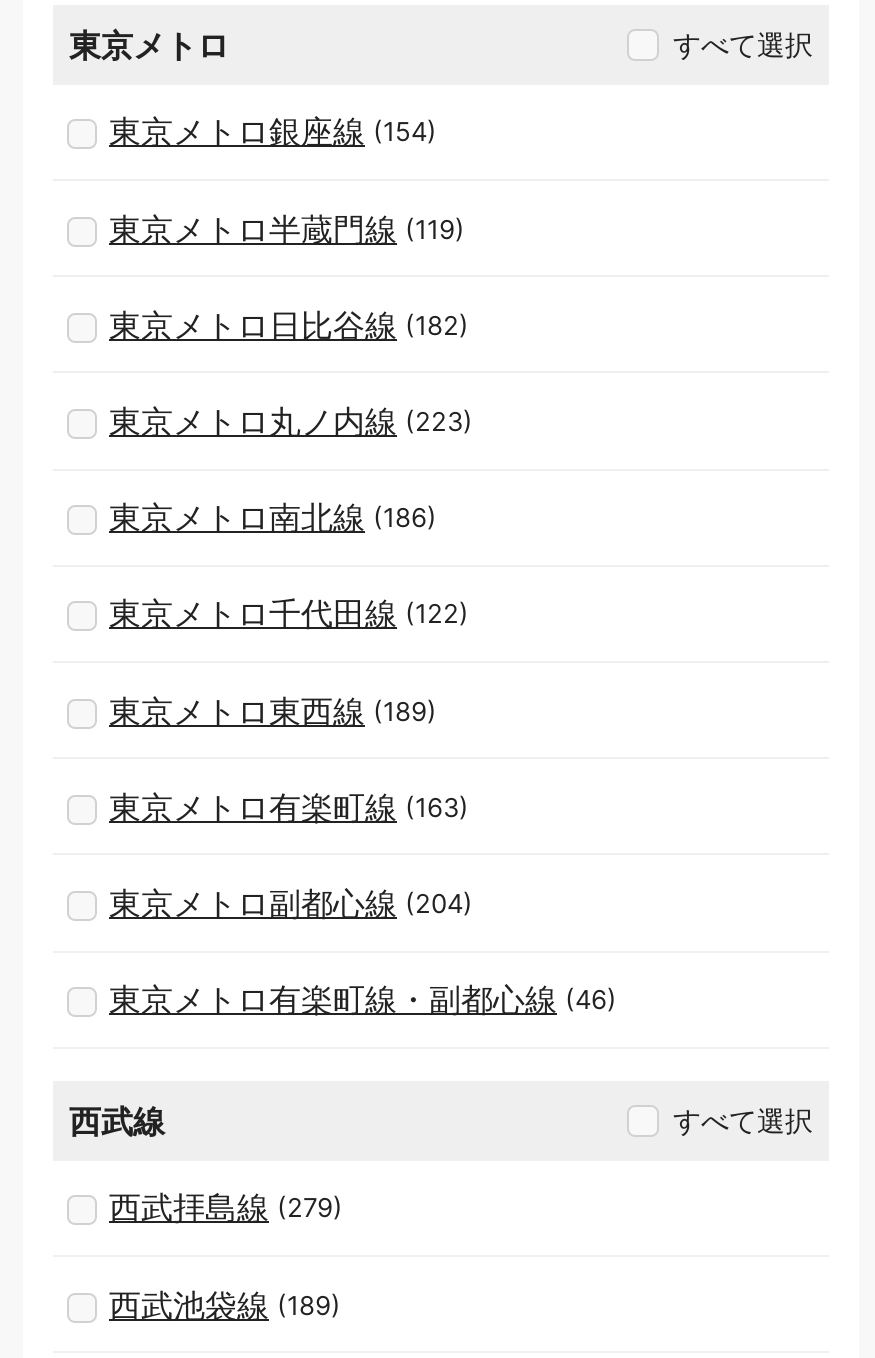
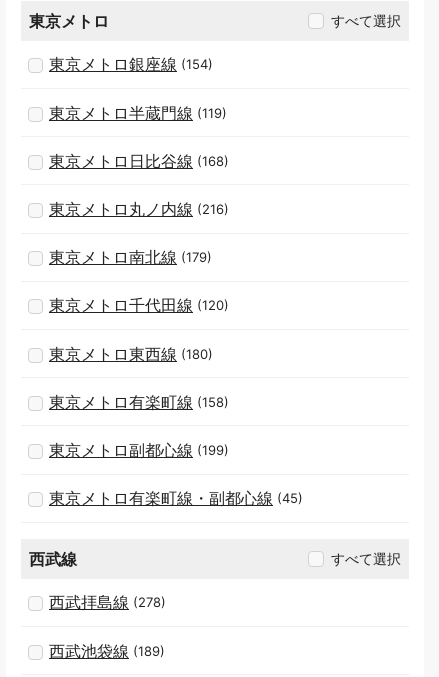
- 東京メトロ日比谷線(182)
+ 東京メトロ日比谷線(168)

- 東京メトロ丸ノ内線(223)
+ 東京メトロ丸ノ内線(216)

- 東京メトロ南北線(186)
+ 東京メトロ南北線(179)

- 東京メトロ千代田線(122)
+ 東京メトロ千代田線(120)

- 東京メトロ東西線(189)
+ 東京メトロ東西線(180)

- 東京メトロ有楽町線(163)
+ 東京メトロ有楽町線(158)

- 東京メトロ副都心線(204)
+ 東京メトロ副都心線(199)

- 東京メトロ有楽町線・副都心線(46)
+ 東京メトロ有楽町線・副都心線(45)

- 西武拝島線(279)
+ 西武拝島線(278)
